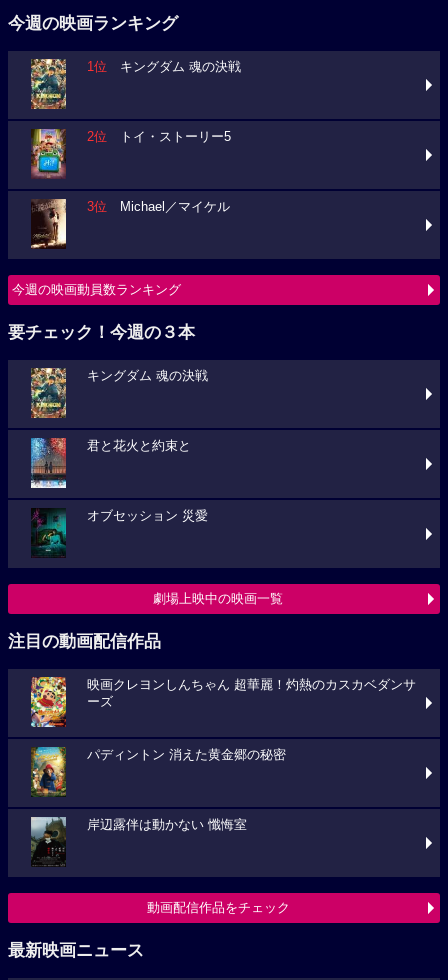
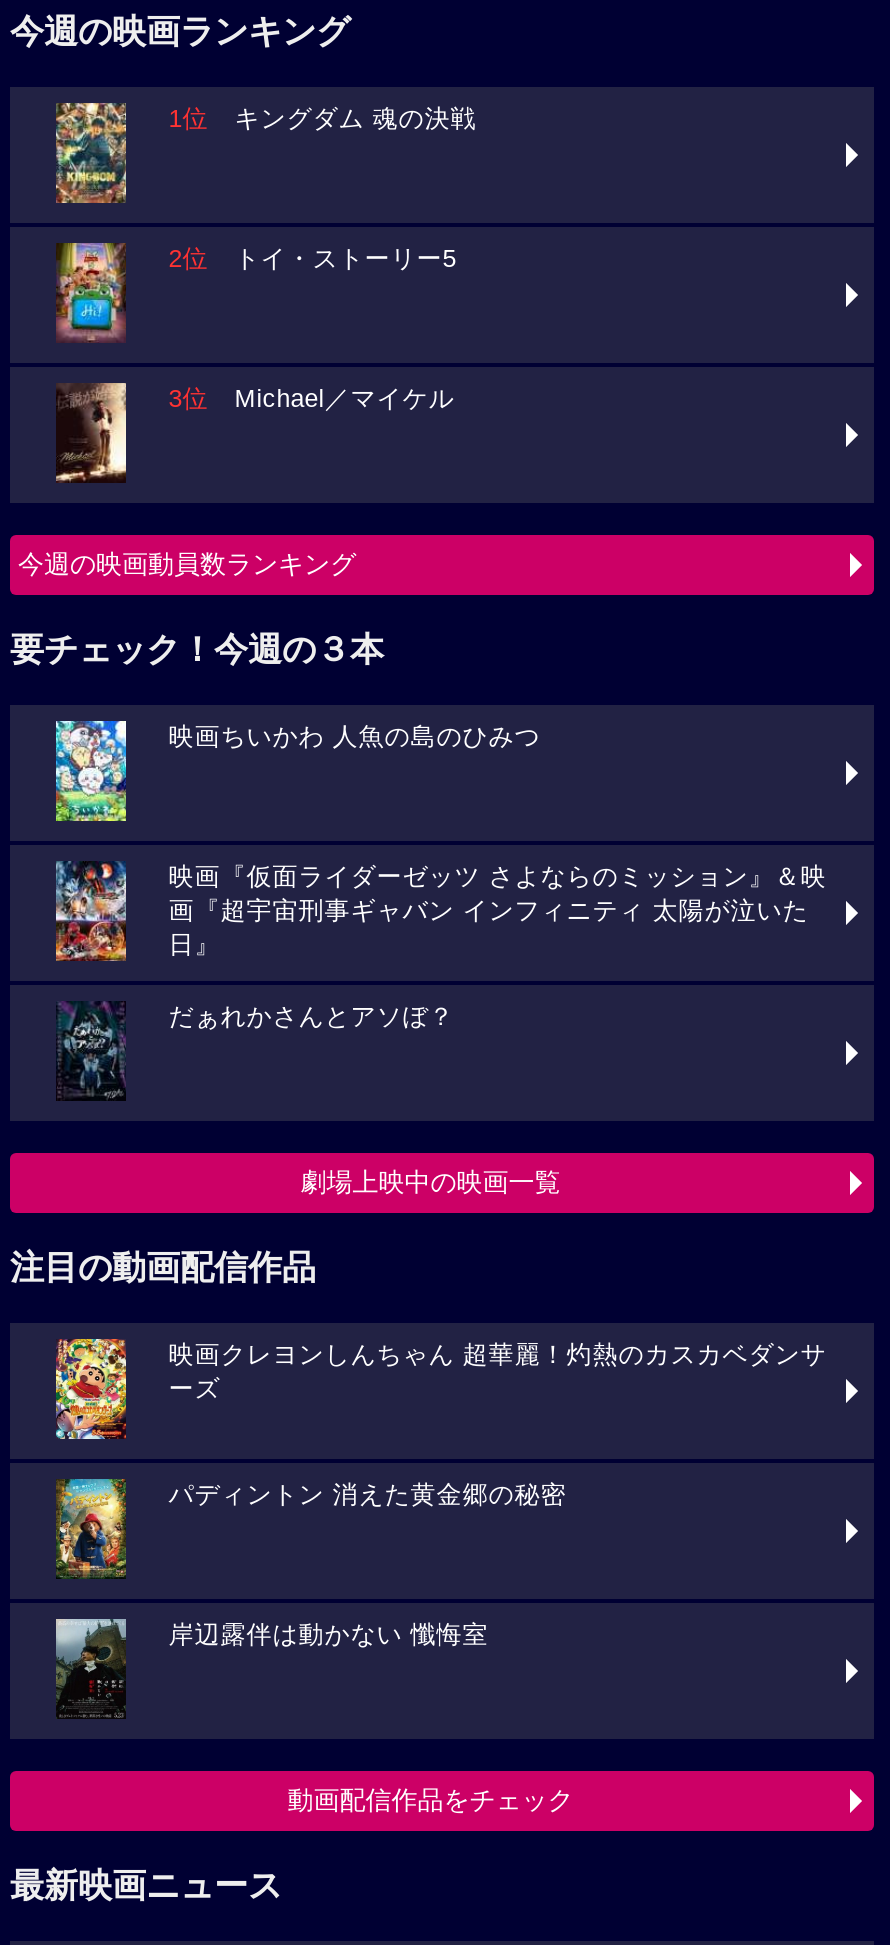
- [image]
- キングダム 魂の決戦
+ [image]
+ 映画ちいかわ 人魚の島のひみつ

- [image]
- 君と花火と約束と
+ [image]
+ 映画『仮面ライダーゼッツ さよならのミッション』＆映
+ 画『超宇宙刑事ギャバン インフィニティ 太陽が泣いた
+ 日』

- [image]
- オブセッション 災愛
+ [image]
+ だぁれかさんとアソぼ？
